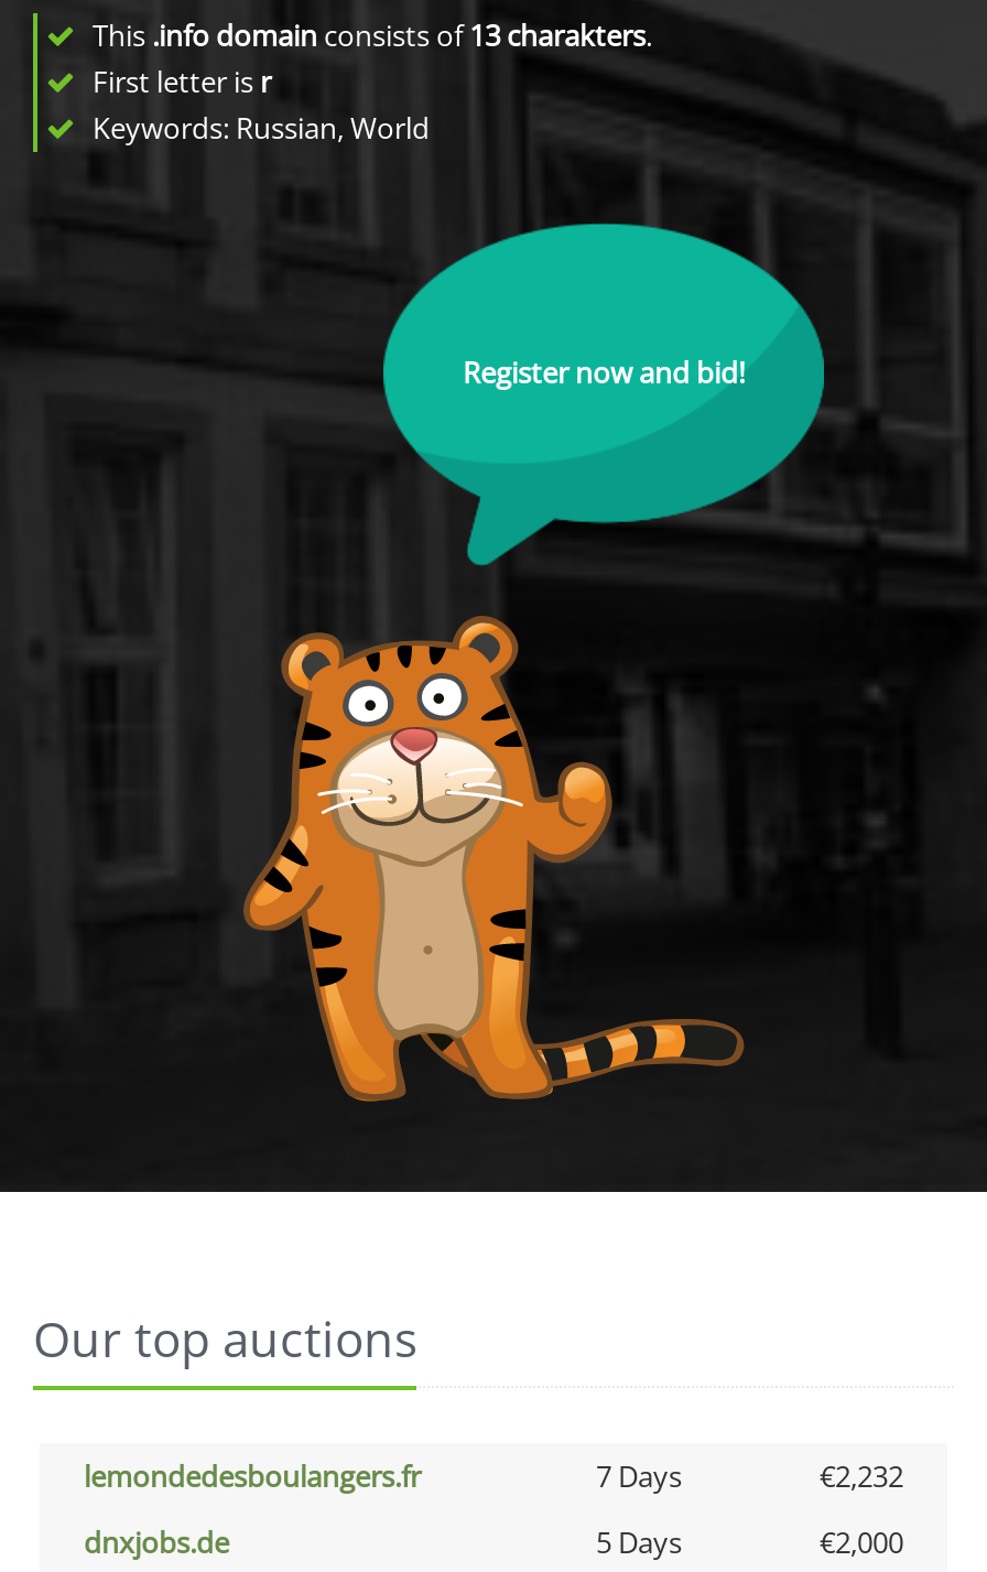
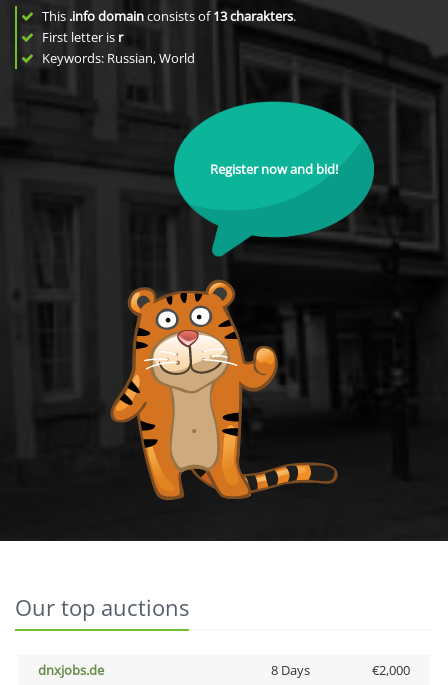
- lemondedesboulangers.fr
- 7 Days
- €2,232

- 5 Days
+ 8 Days
